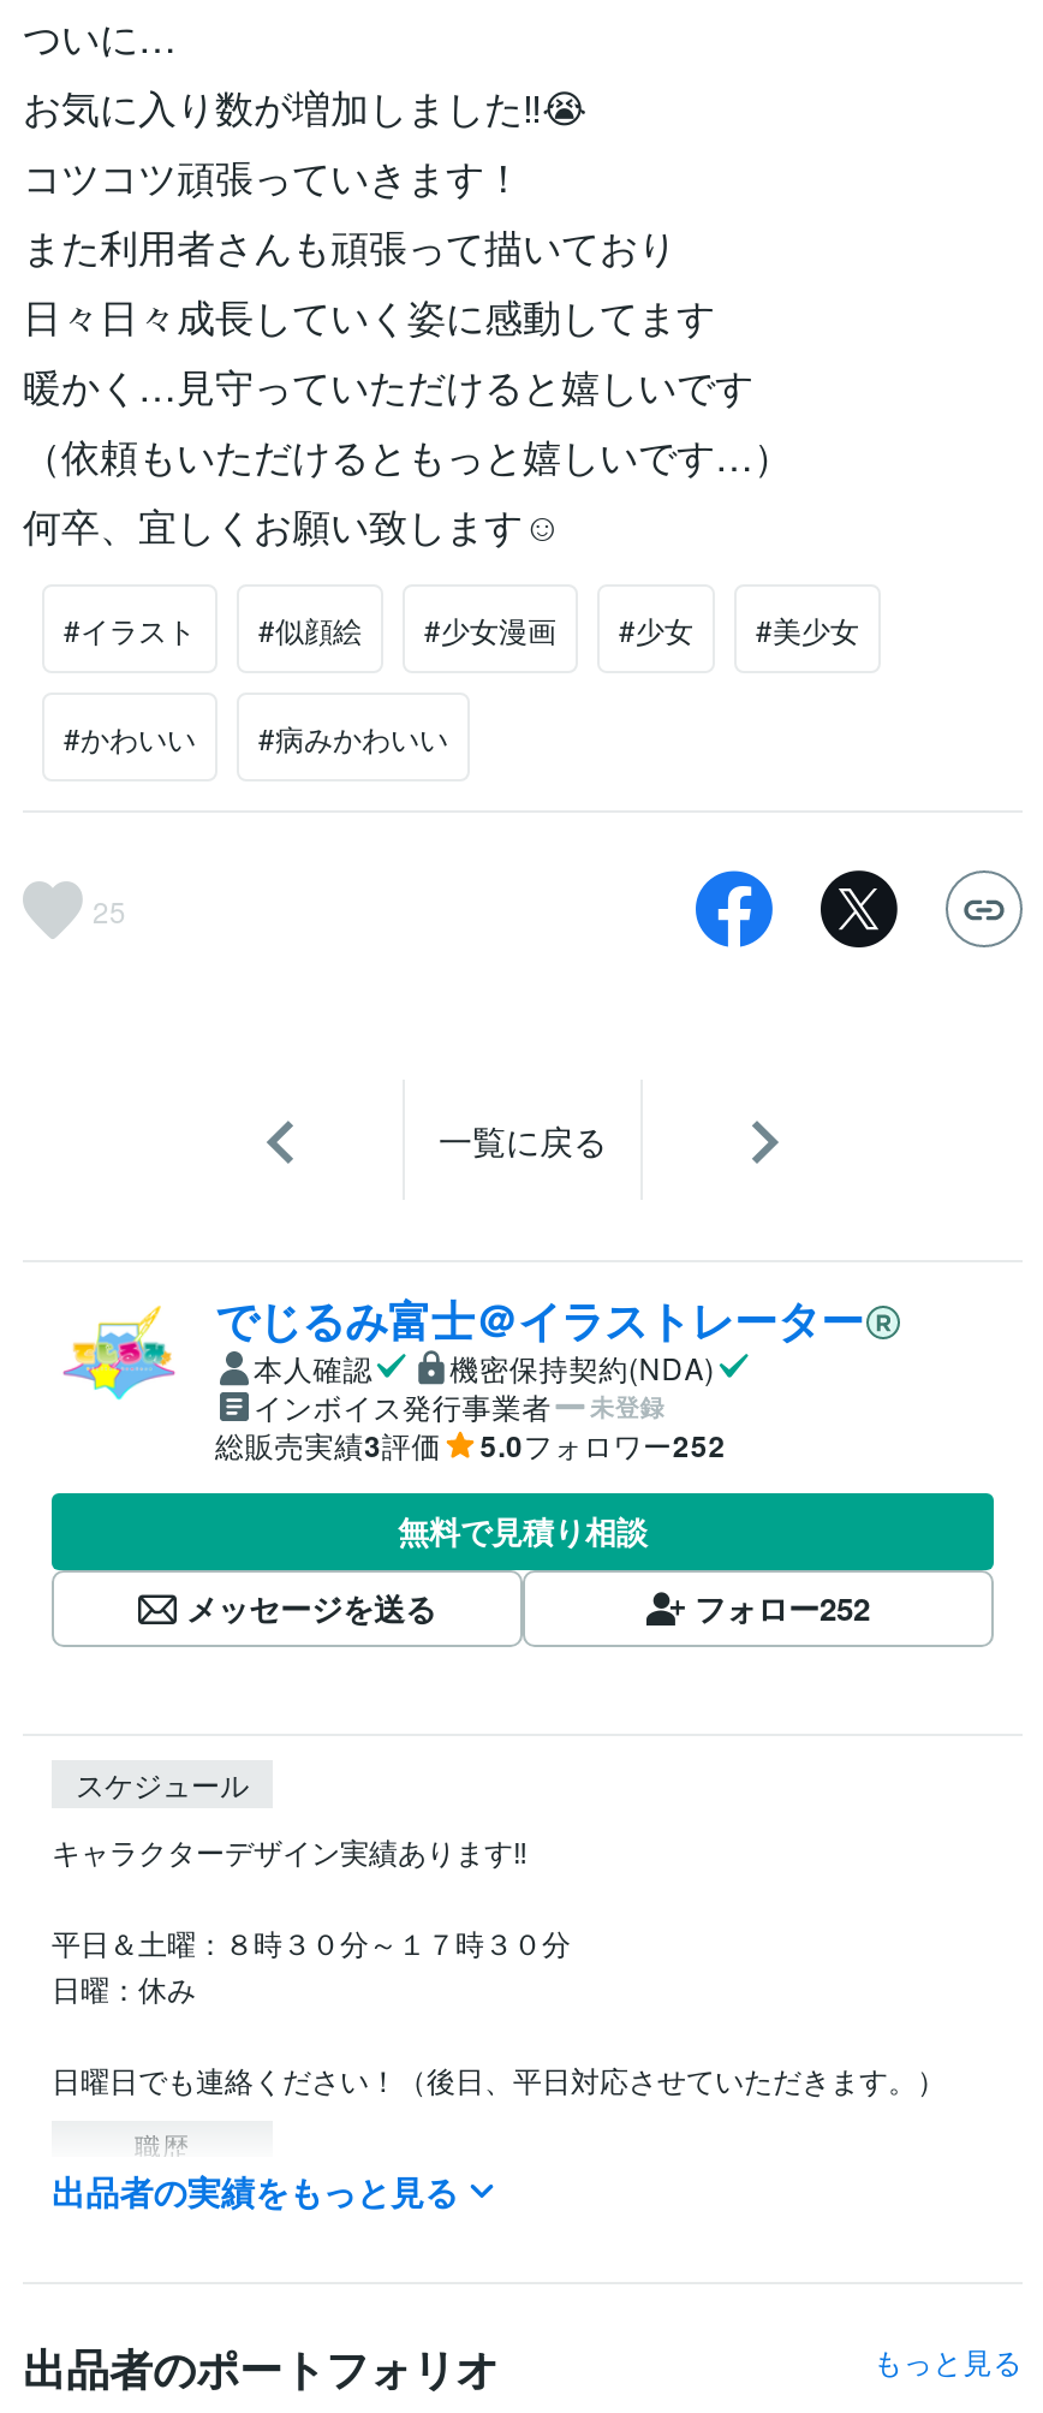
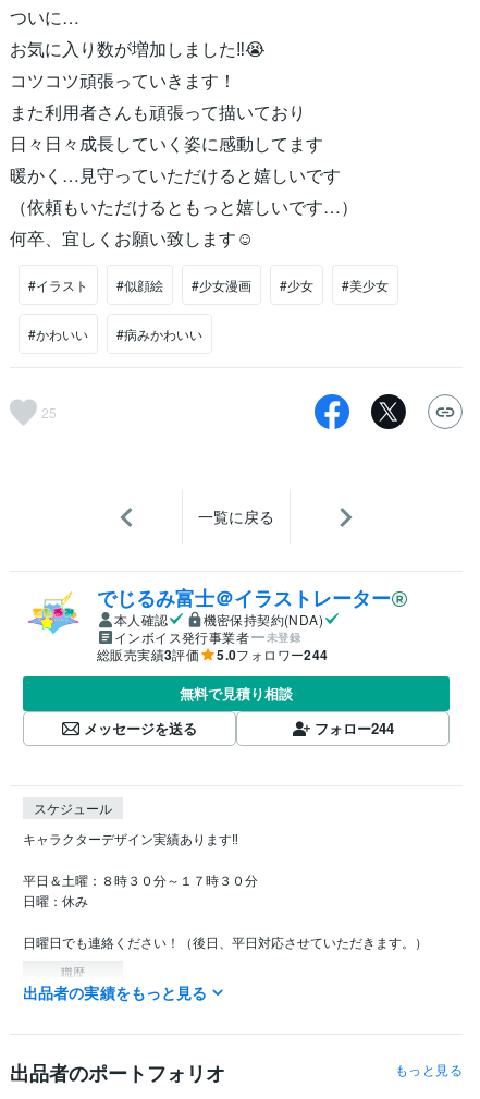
- 総販売実績3評価 5.0フォロワー252
+ 総販売実績3評価 5.0フォロワー244

- フォロー252
+ フォロー244
